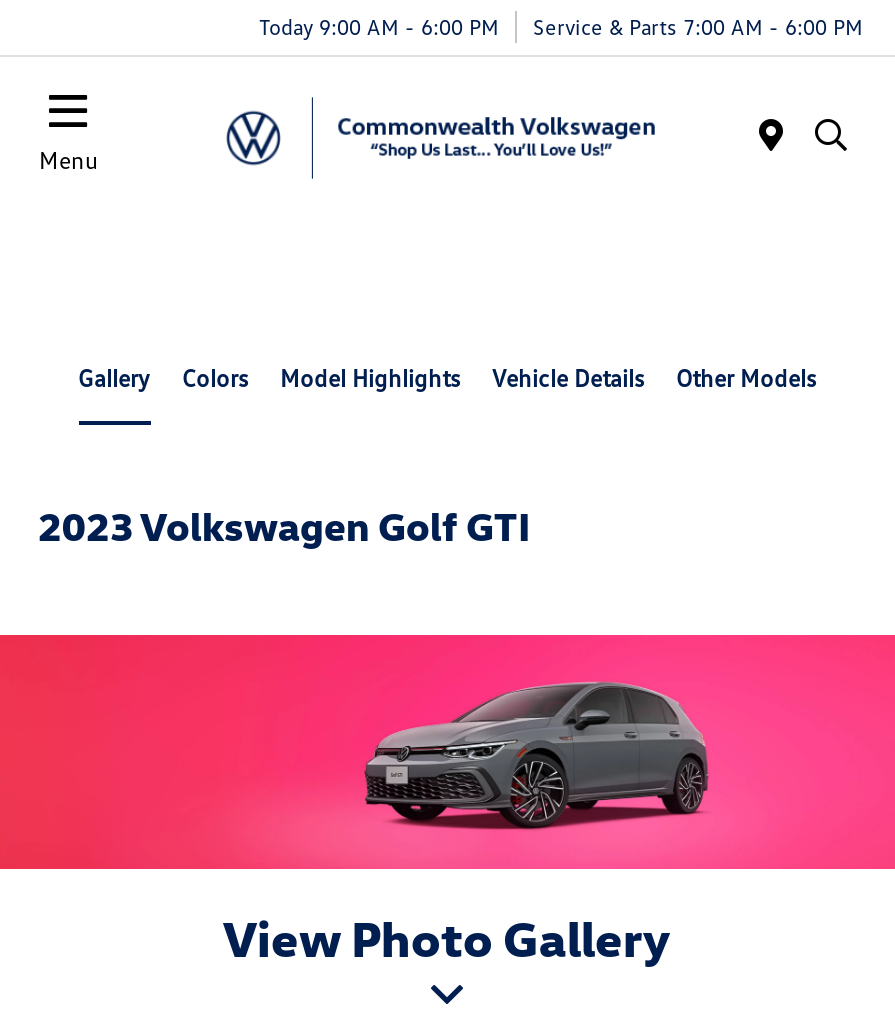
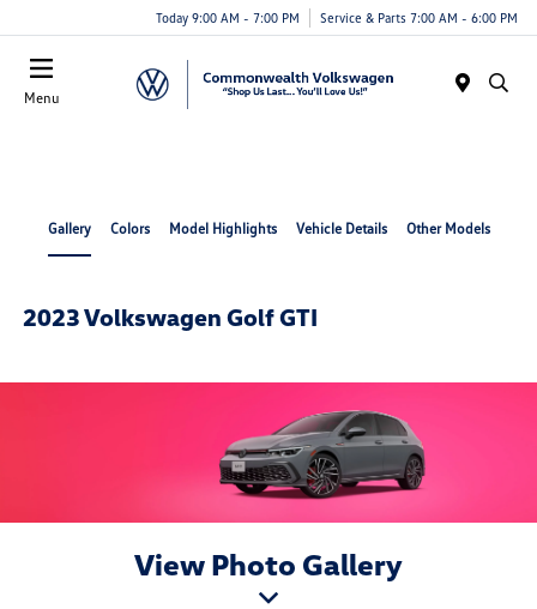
- Today 9:00 AM - 6:00 PM Service & Parts 7:00 AM - 6:00 PM
+ Today 9:00 AM - 7:00 PM Service & Parts 7:00 AM - 6:00 PM
